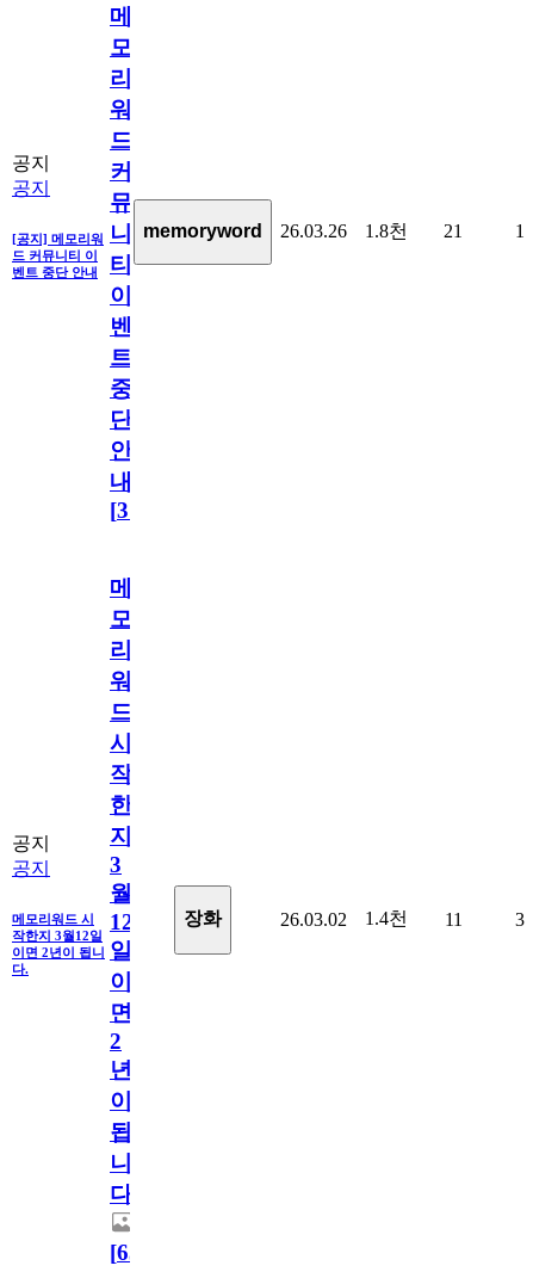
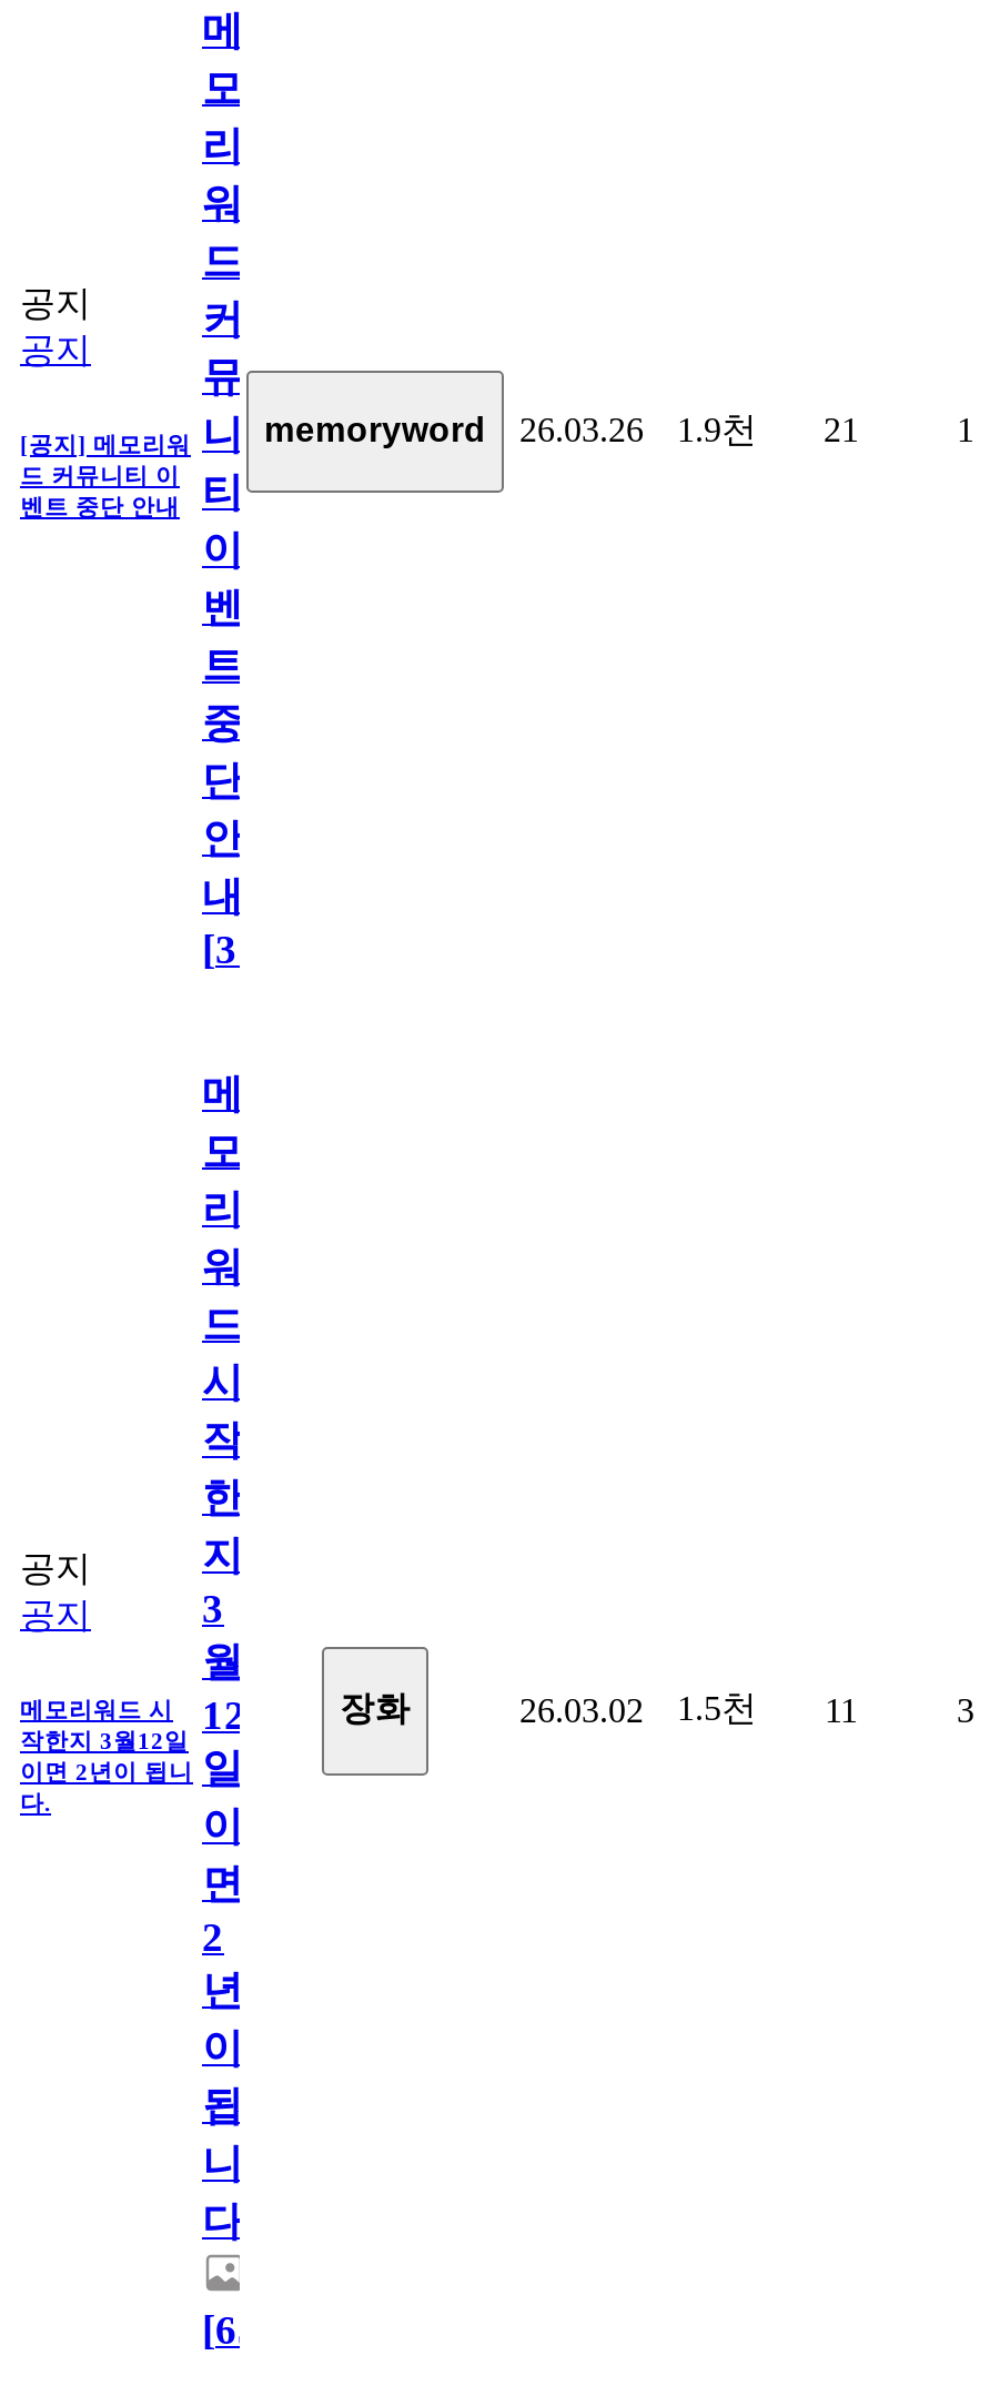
- 1.8천
+ 1.9천

- 26.03.02 1.4천 11
+ 26.03.02 1.5천 11
